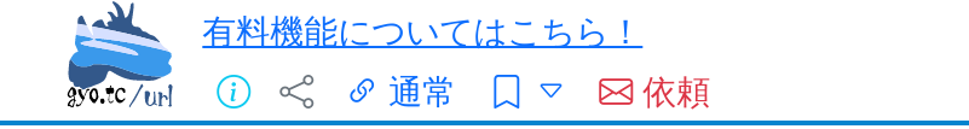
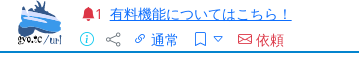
- 有料機能についてはこちら！
+ 1 有料機能についてはこちら！
